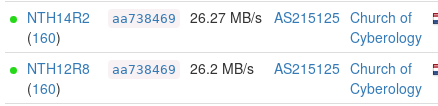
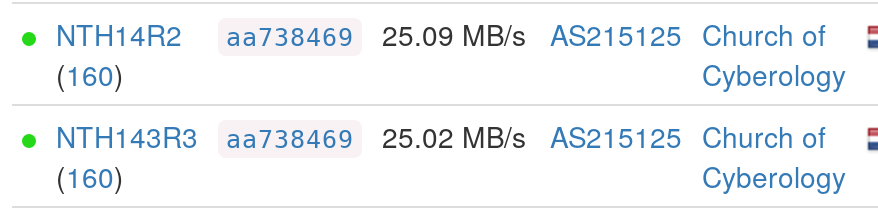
- 26.27 MB/s AS215125 Church of
+ 25.09 MB/s AS215125 Church of

- NTH12R8
+ NTH143R3

- 26.2 MB/s
- AS215125 Church of
+ 25.02 MB/s AS215125 Church of
